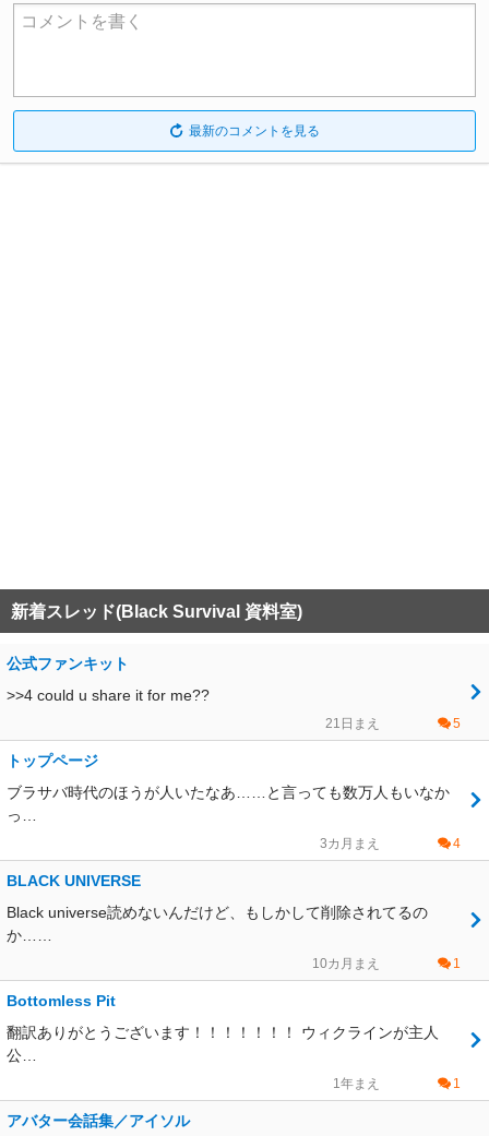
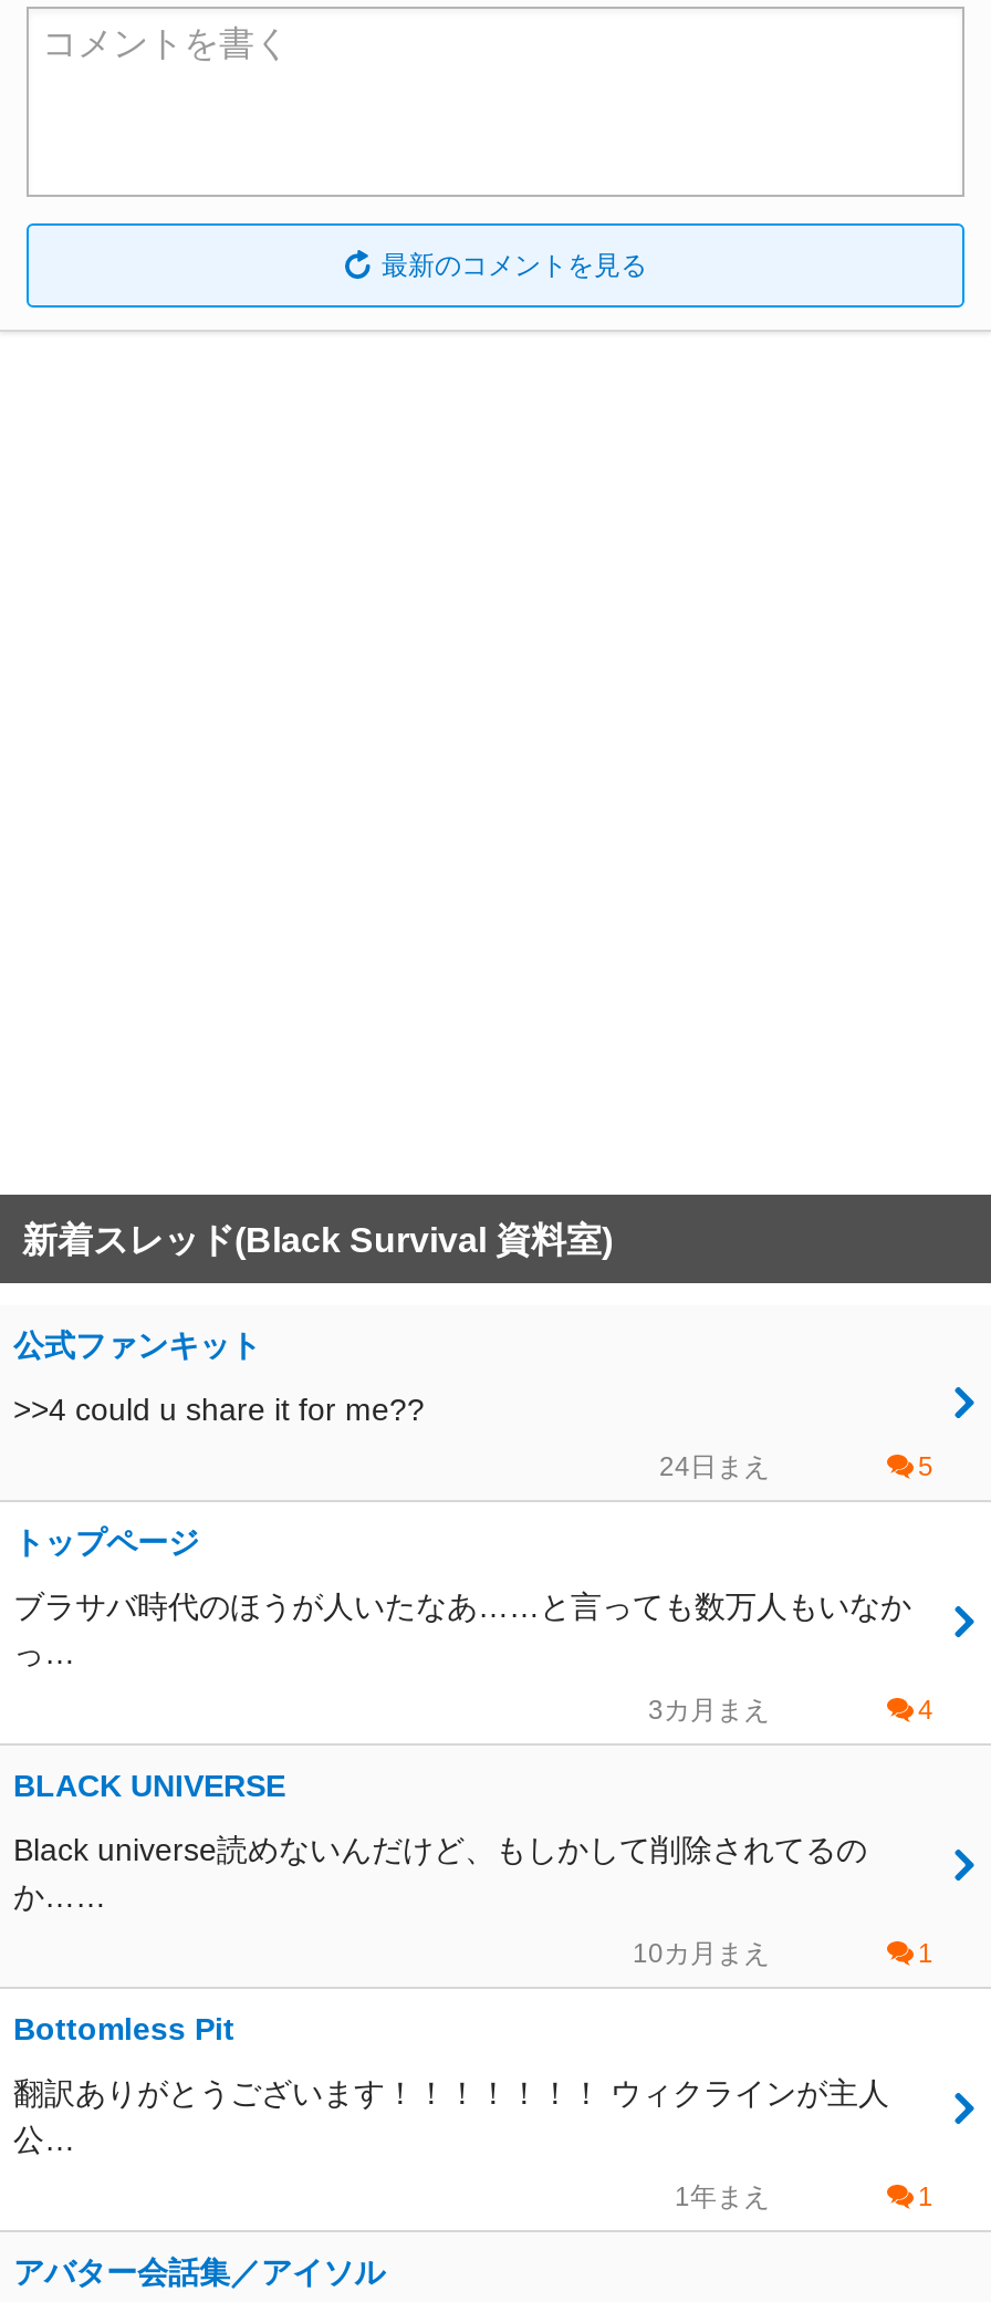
- 21日まえ
+ 24日まえ
